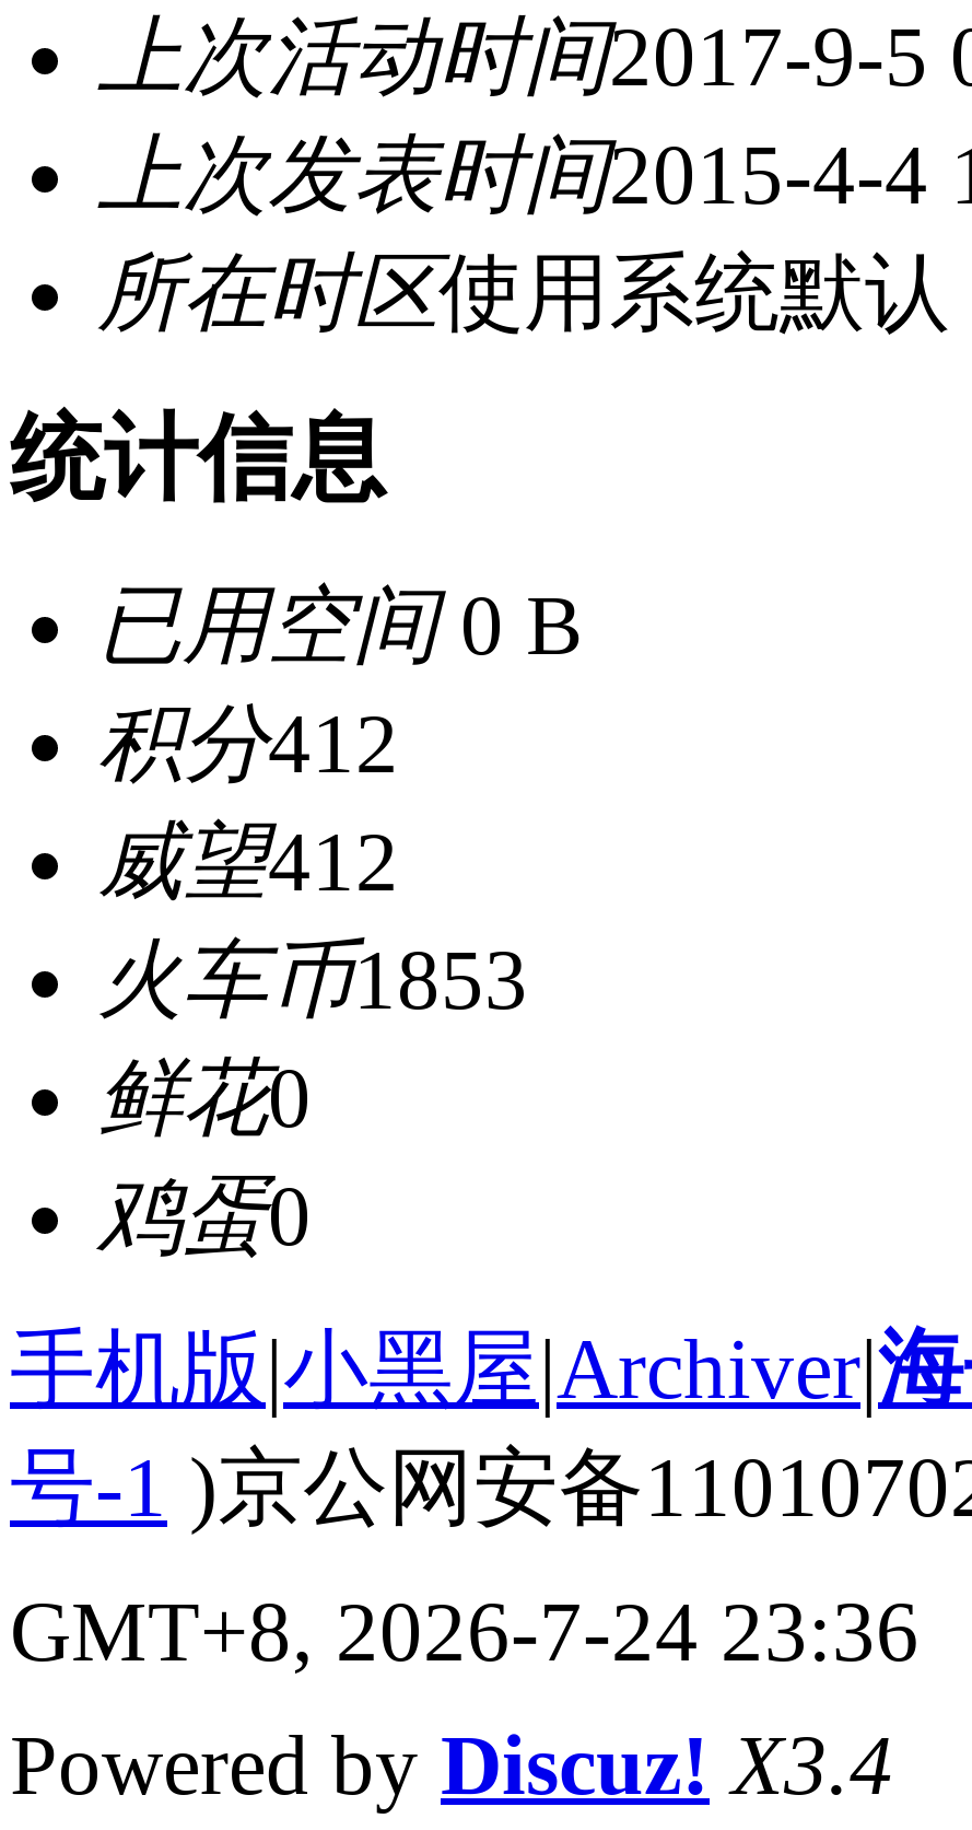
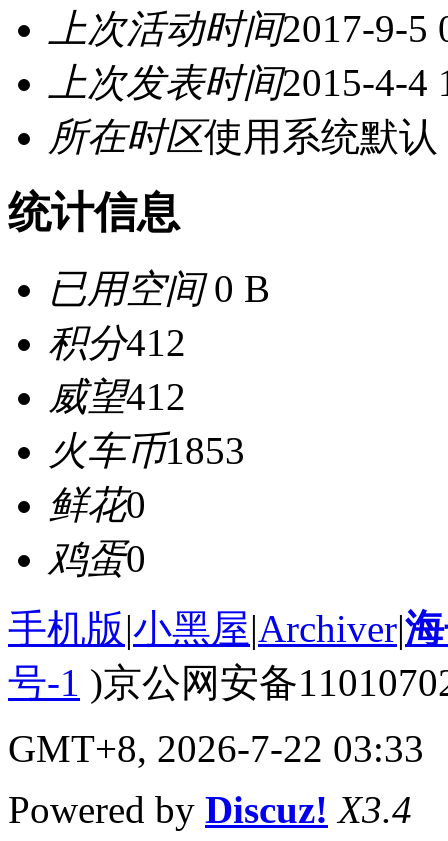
- GMT+8, 2026-7-24 23:36
+ GMT+8, 2026-7-22 03:33
